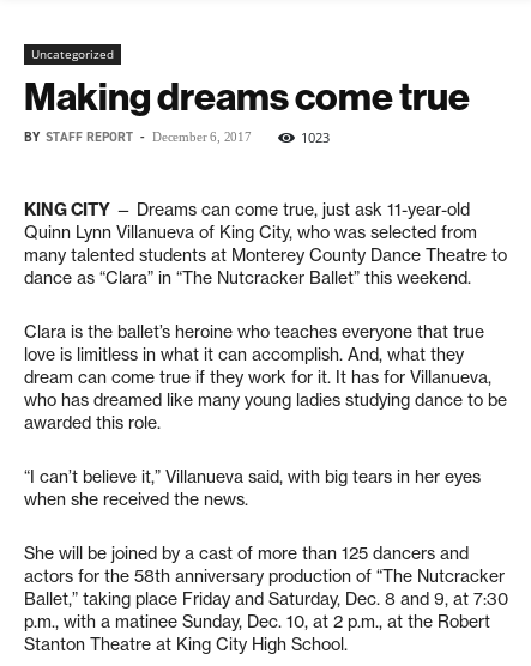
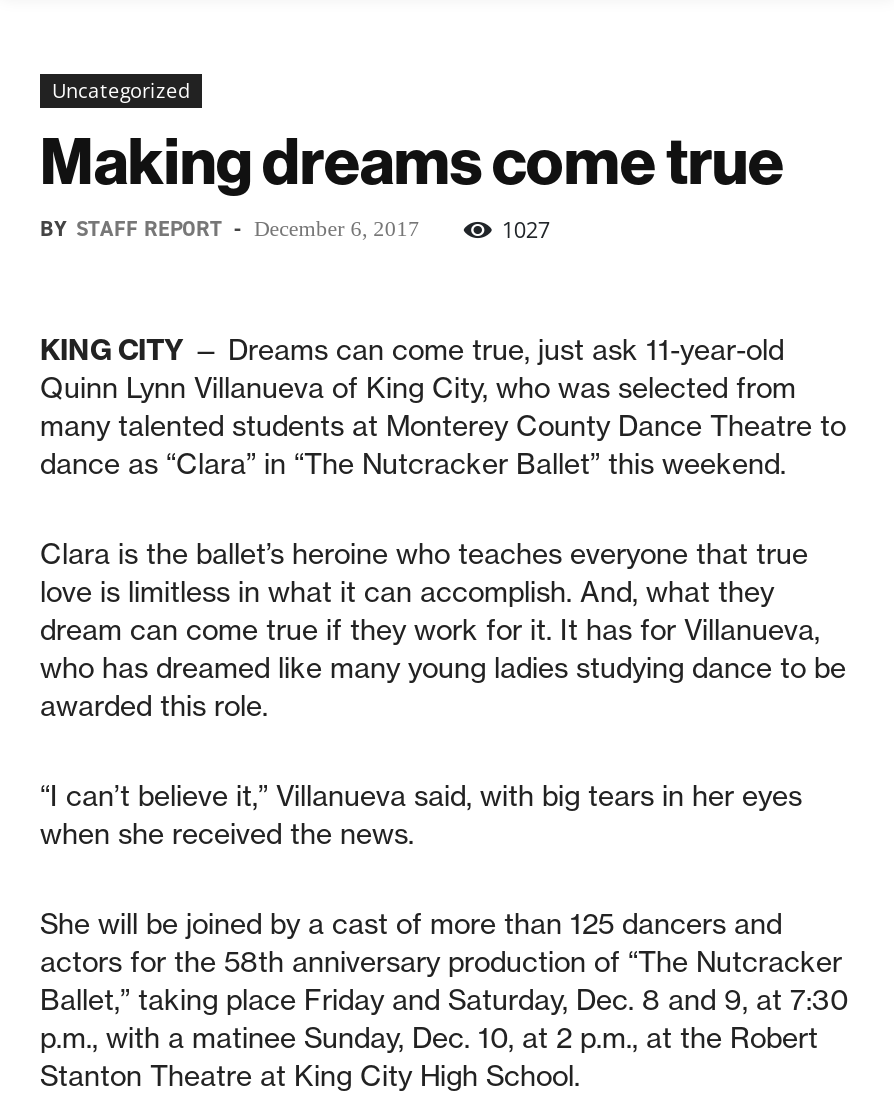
- 1023
+ 1027
